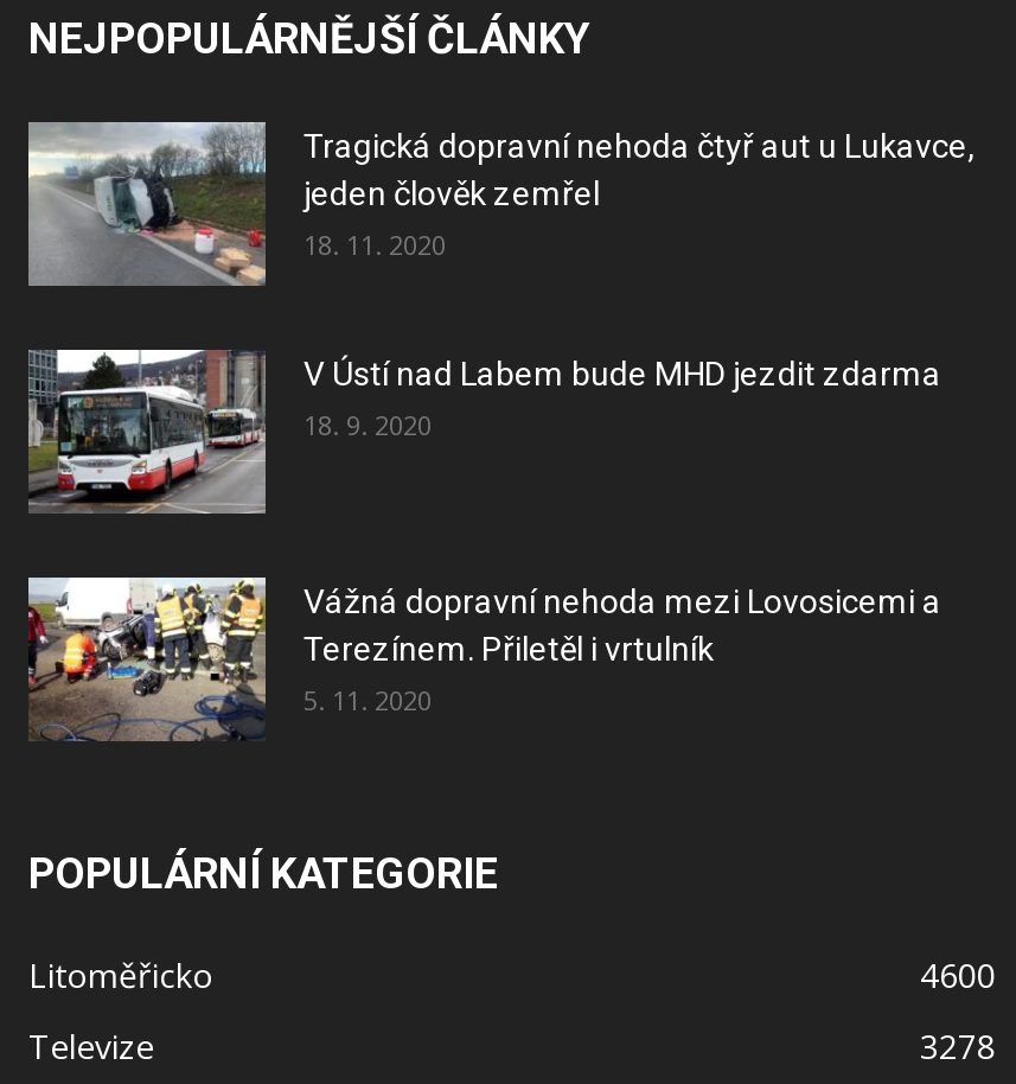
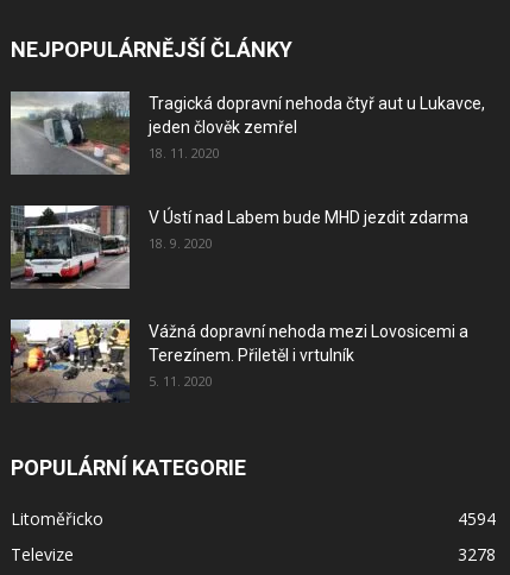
- 4600
+ 4594
